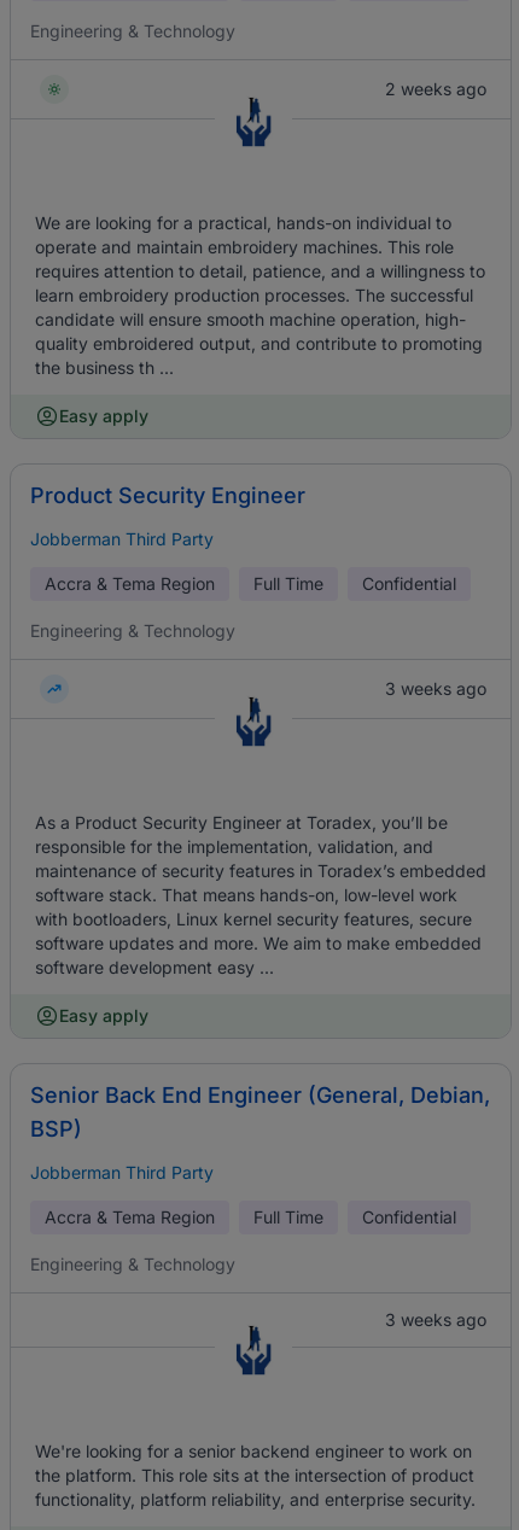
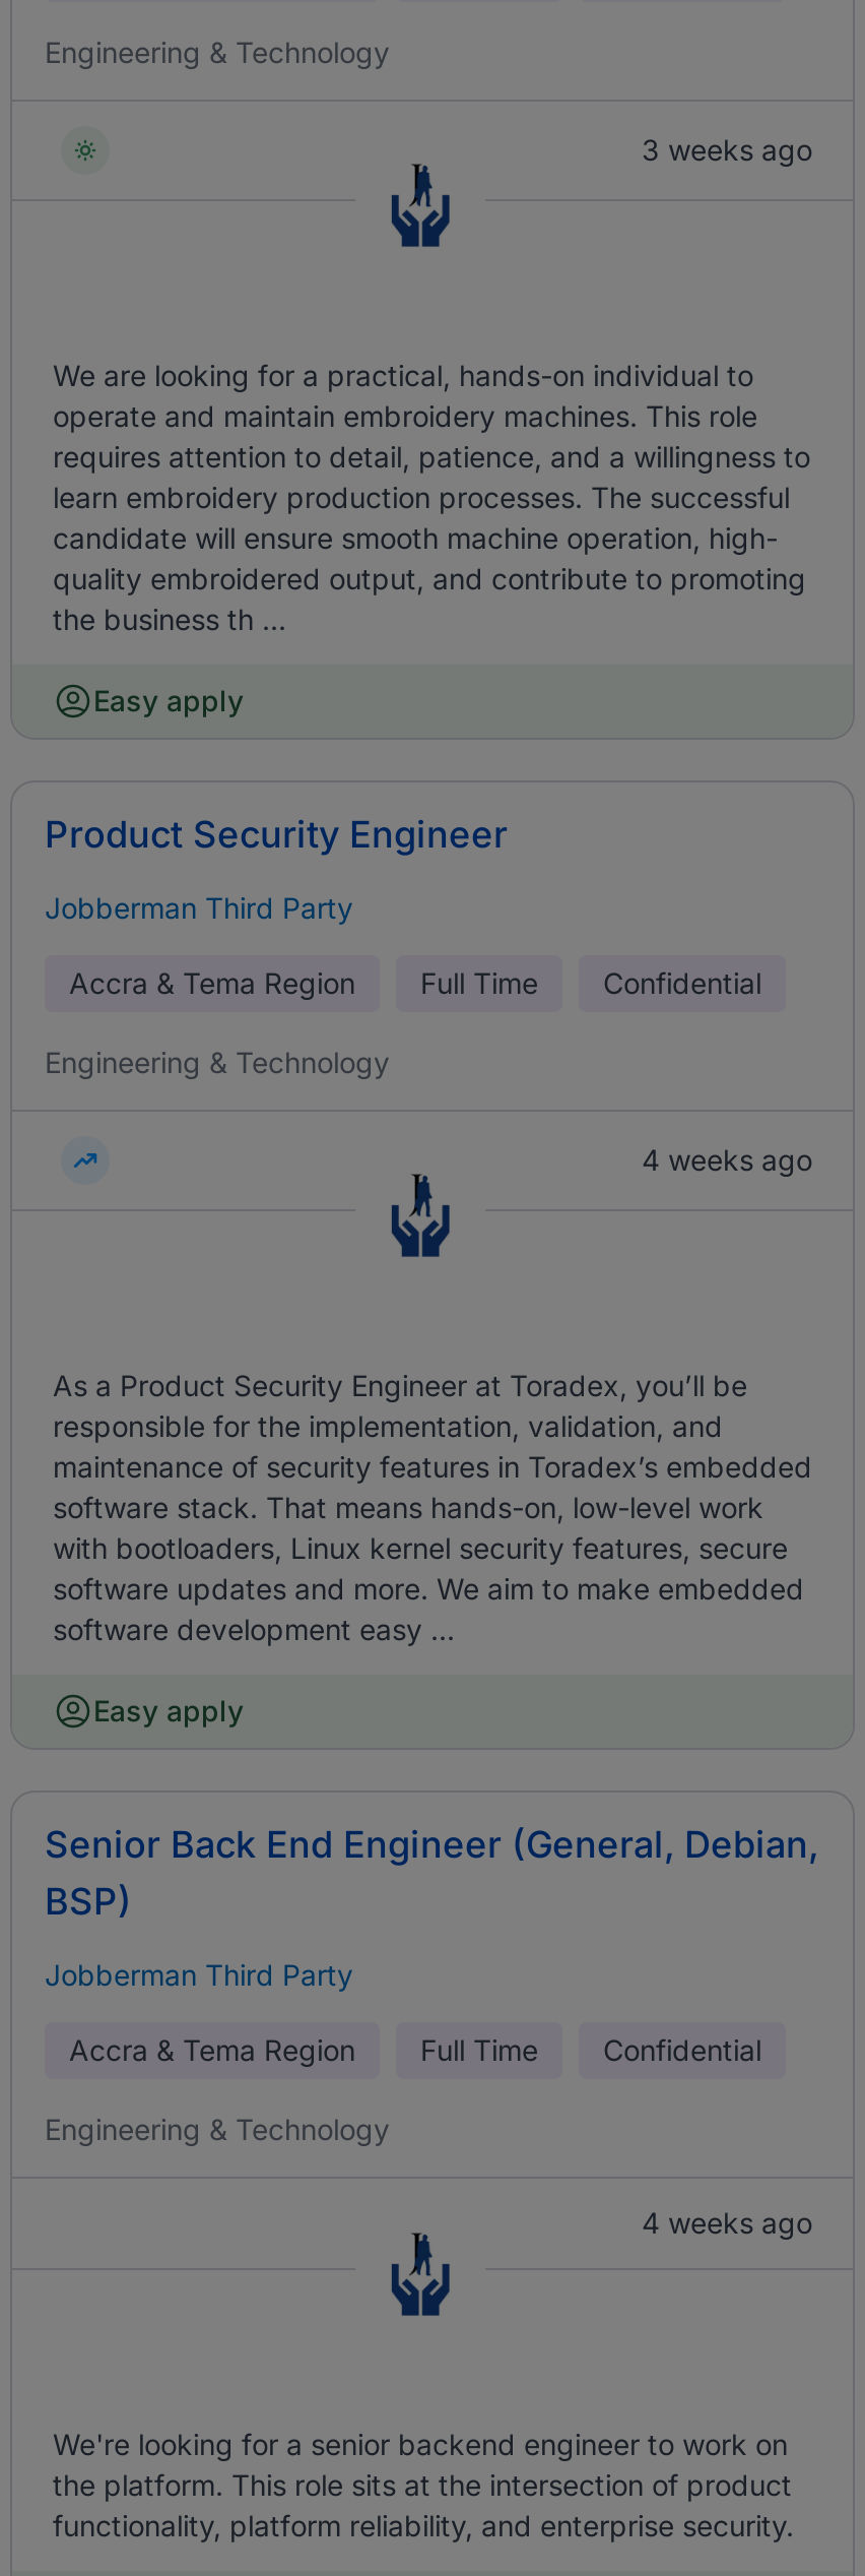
- 2 weeks ago
+ 3 weeks ago

- 3 weeks ago
+ 4 weeks ago

- 3 weeks ago
+ 4 weeks ago
